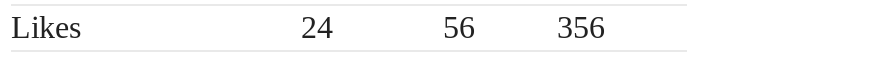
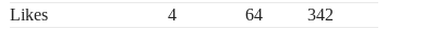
- 24
+ 4

- 56
+ 64

- 356
+ 342
